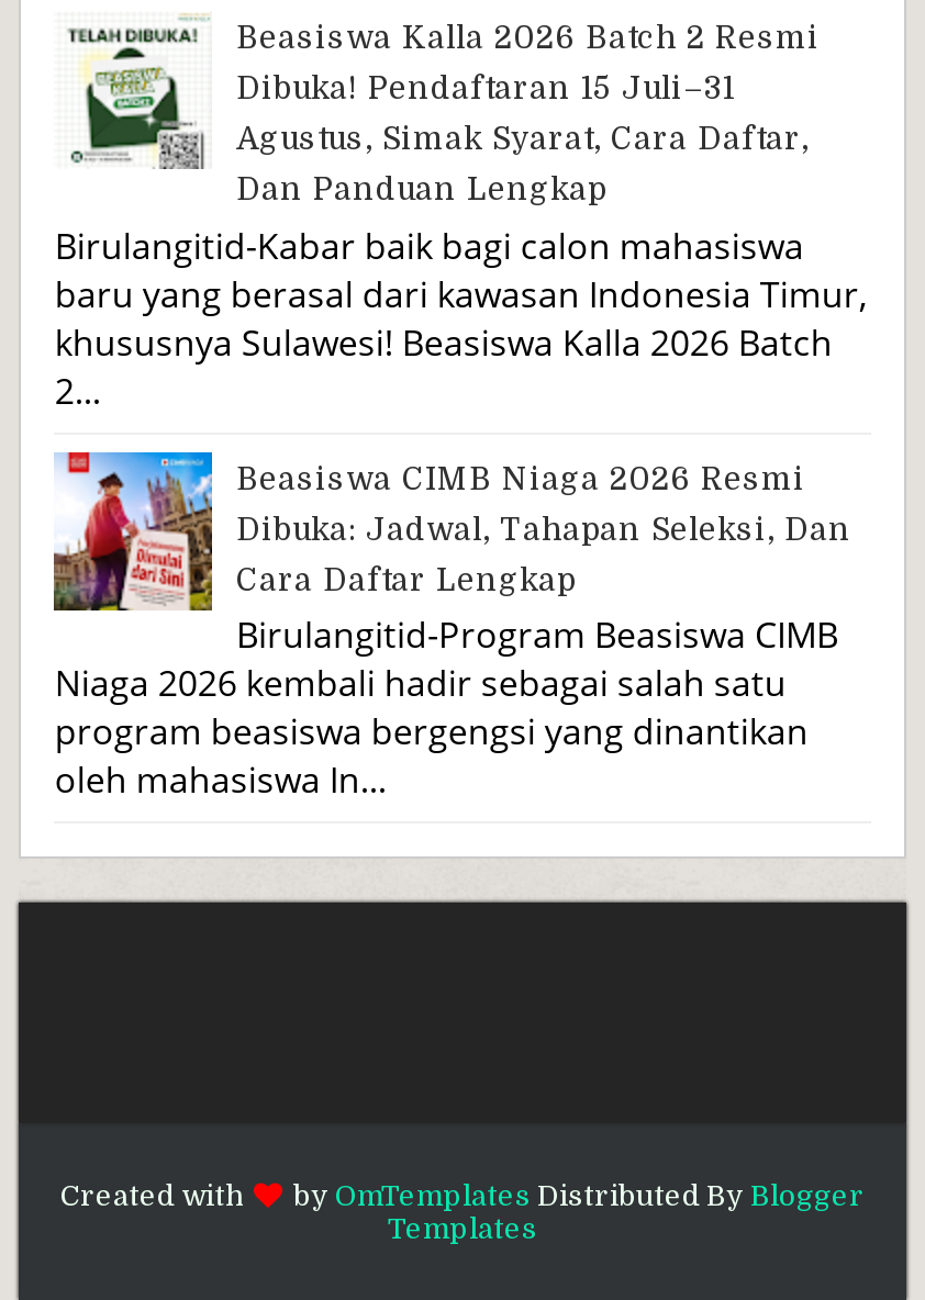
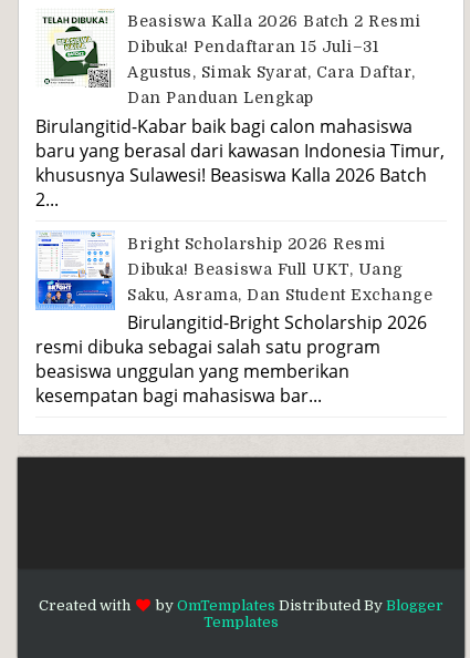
- [image]
- Beasiswa CIMB Niaga 2026 Resmi
- Dibuka: Jadwal, Tahapan Seleksi, Dan
- Cara Daftar Lengkap
- Birulangitid-Program Beasiswa CIMB
- Niaga 2026 kembali hadir sebagai salah satu
- program beasiswa bergengsi yang dinantikan
- oleh mahasiswa In...
+ [image]
+ Bright Scholarship 2026 Resmi
+ Dibuka! Beasiswa Full UKT, Uang
+ Saku, Asrama, Dan Student Exchange
+ Birulangitid-Bright Scholarship 2026
+ resmi dibuka sebagai salah satu program
+ beasiswa unggulan yang memberikan
+ kesempatan bagi mahasiswa bar...
